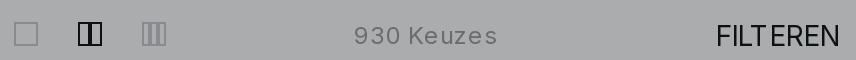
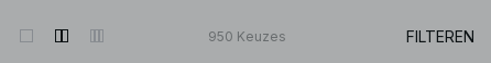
- 930 Keuzes
+ 950 Keuzes
